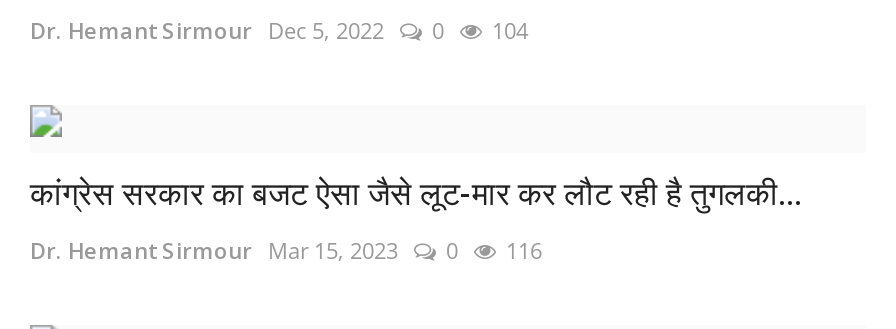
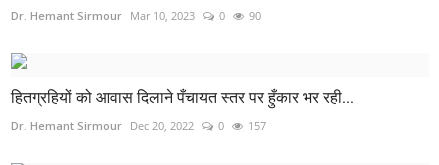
- Dr. Hemant Sirmour Dec 5, 2022
+ Dr. Hemant Sirmour Mar 10, 2023

- 104
+ 90

- कांग्रेस सरकार का बजट ऐसा जैसे लूट-मार कर लौट रही है तुगलकी...
+ हितग्रहियों को आवास दिलाने पँचायत स्तर पर हुँकार भर रही...

- Dr. Hemant Sirmour Mar 15, 2023
+ Dr. Hemant Sirmour Dec 20, 2022

- 116
+ 157
